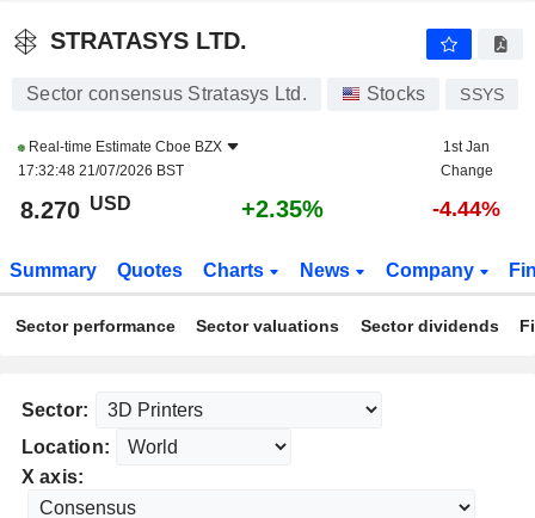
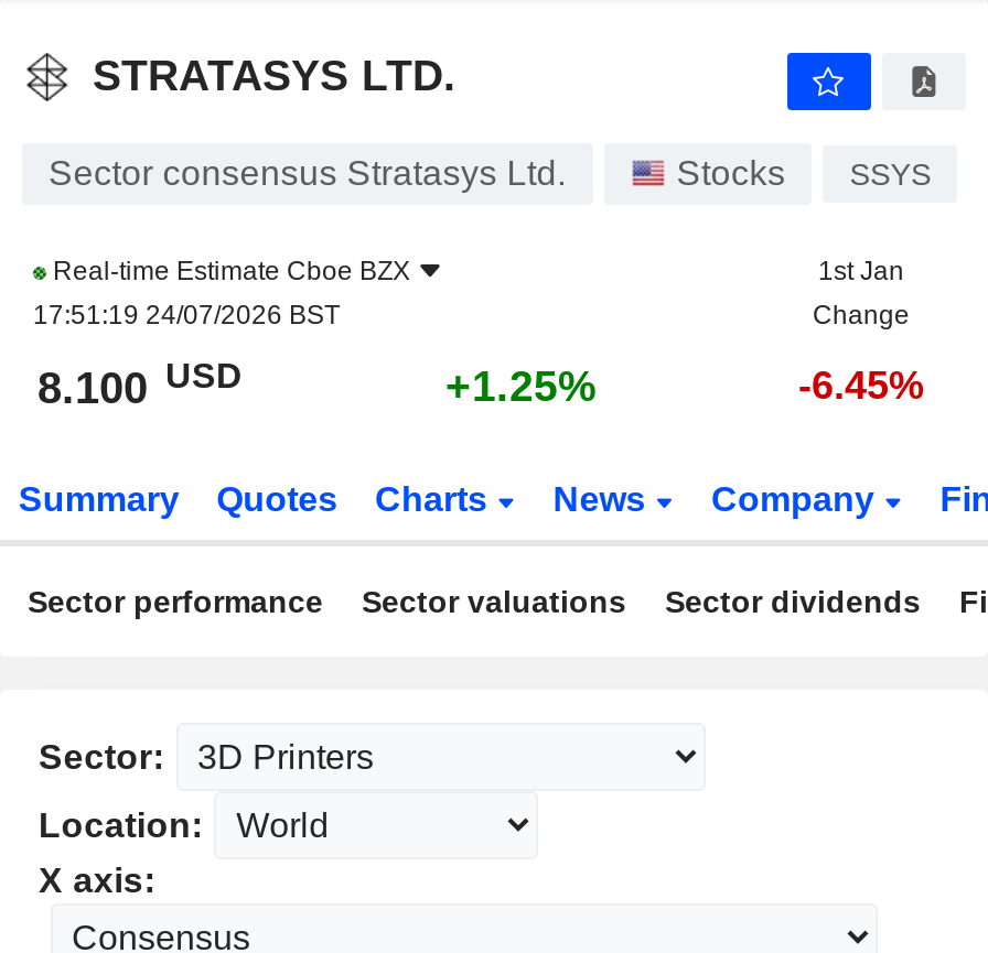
- 17:32:48 21/07/2026 BST
+ 17:51:19 24/07/2026 BST

- 8.270 USD
+ 8.100 USD

- +2.35%
+ +1.25%

- -4.44%
+ -6.45%
